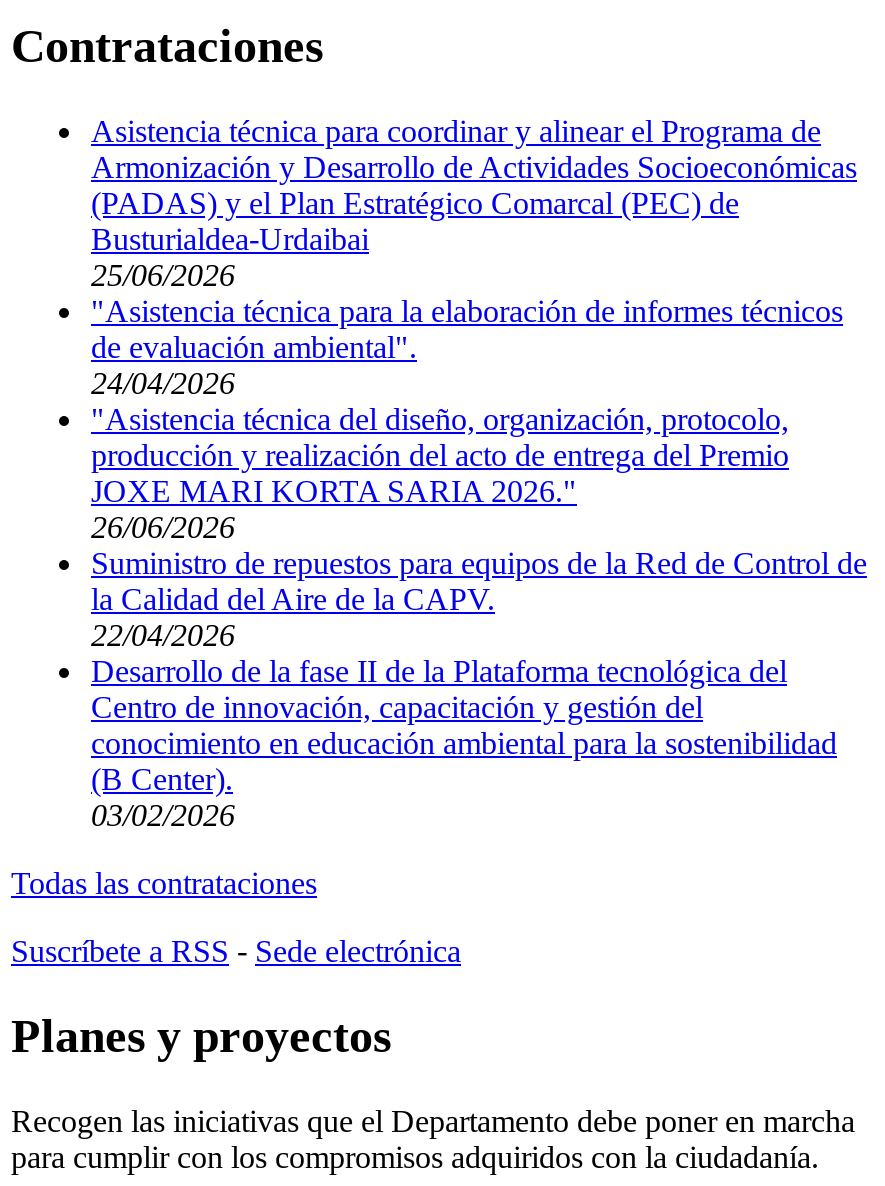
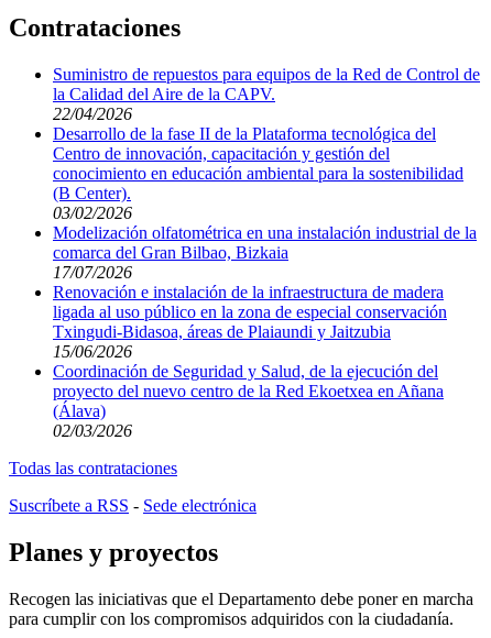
- Asistencia técnica para coordinar y alinear el Programa de
- Armonización y Desarrollo de Actividades Socioeconómicas
- (PADAS) y el Plan Estratégico Comarcal (PEC) de
- Busturialdea-Urdaibai
- 25/06/2026
- "Asistencia técnica para la elaboración de informes técnicos
- de evaluación ambiental".
- 24/04/2026
- "Asistencia técnica del diseño, organización, protocolo,
- producción y realización del acto de entrega del Premio
- JOXE MARI KORTA SARIA 2026."
- 26/06/2026

moved up: Suministro de repuestos para equipos de la Red de Control de | la Calidad del Aire de la CAPV. | 22/04/2026 | Desarrollo de la fase II de la Plataforma tecnológica del | Centro de innovación, capacitación y gestión del | conocimiento en educación ambiental para la sostenibilidad | (B Center). | 03/02/2026

+ Modelización olfatométrica en una instalación industrial de la
+ comarca del Gran Bilbao, Bizkaia
+ 17/07/2026
+ Renovación e instalación de la infraestructura de madera
+ ligada al uso público en la zona de especial conservación
+ Txingudi-Bidasoa, áreas de Plaiaundi y Jaitzubia
+ 15/06/2026
+ Coordinación de Seguridad y Salud, de la ejecución del
+ proyecto del nuevo centro de la Red Ekoetxea en Añana
+ (Álava)
+ 02/03/2026
